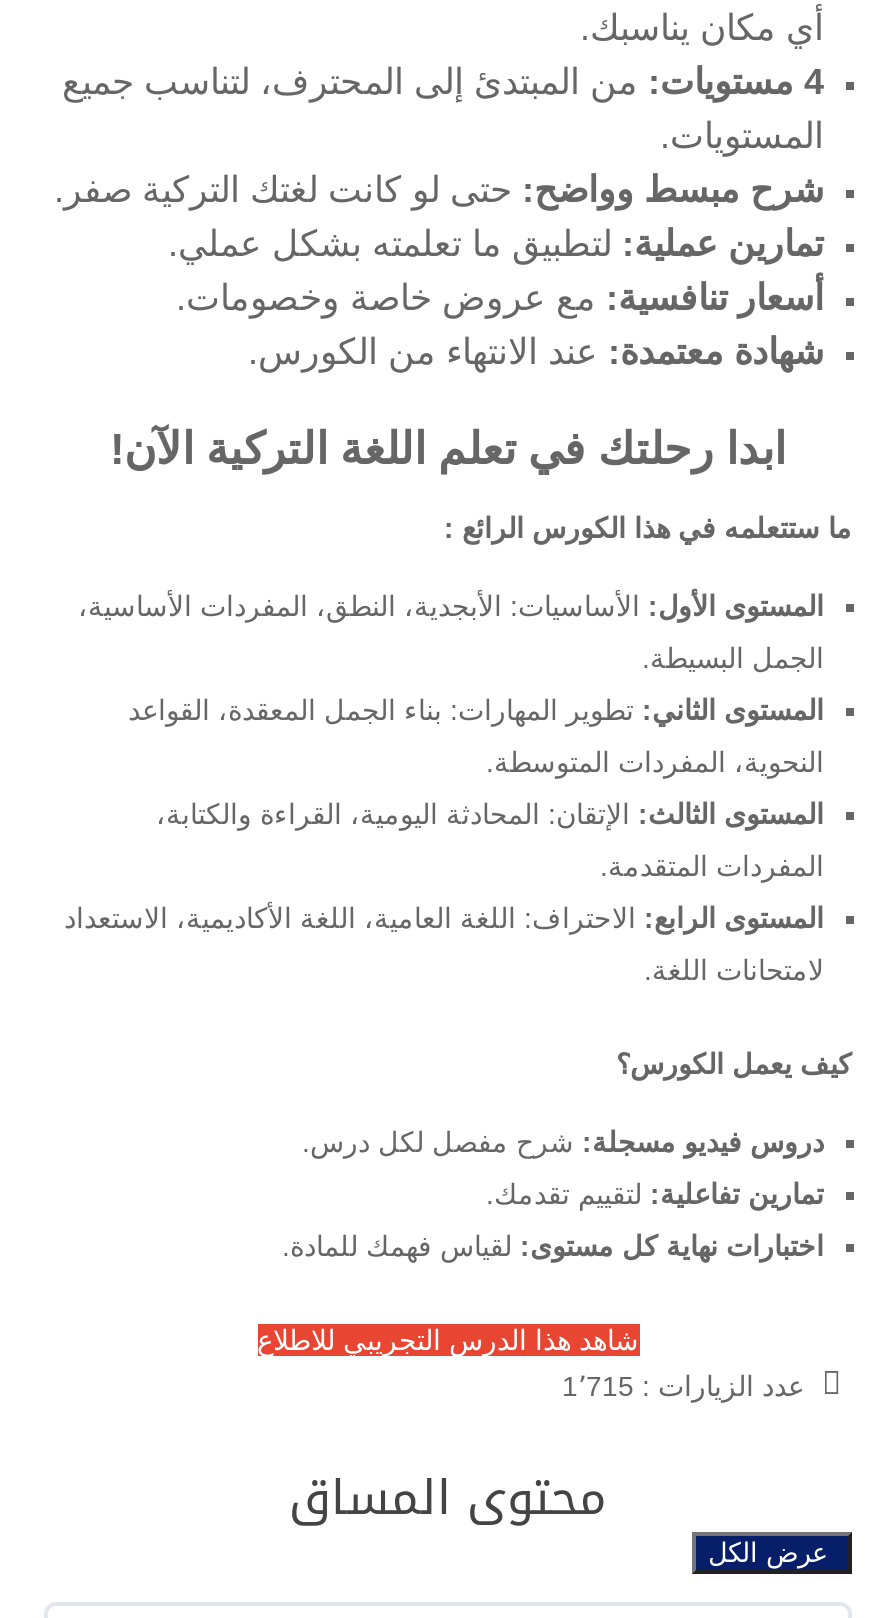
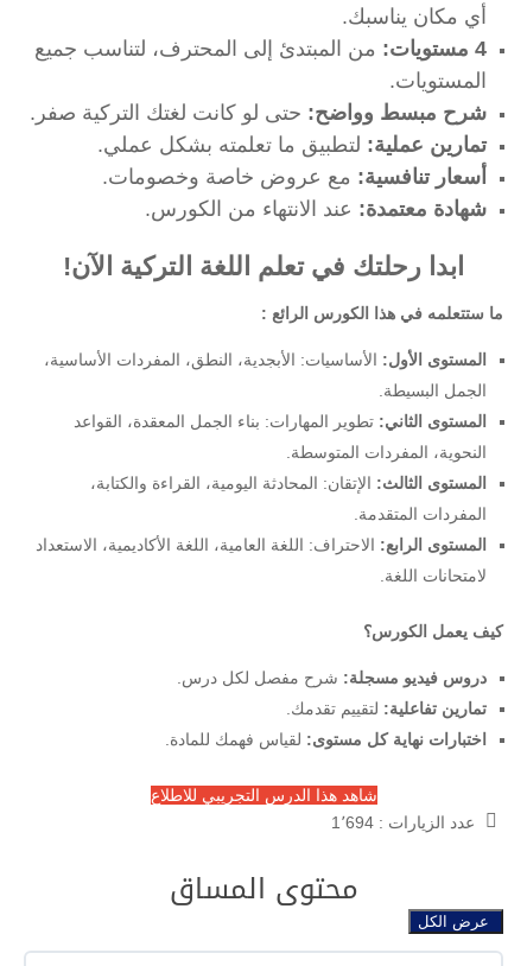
- عدد الزيارات : 1٬715
+ عدد الزيارات : 1٬694
